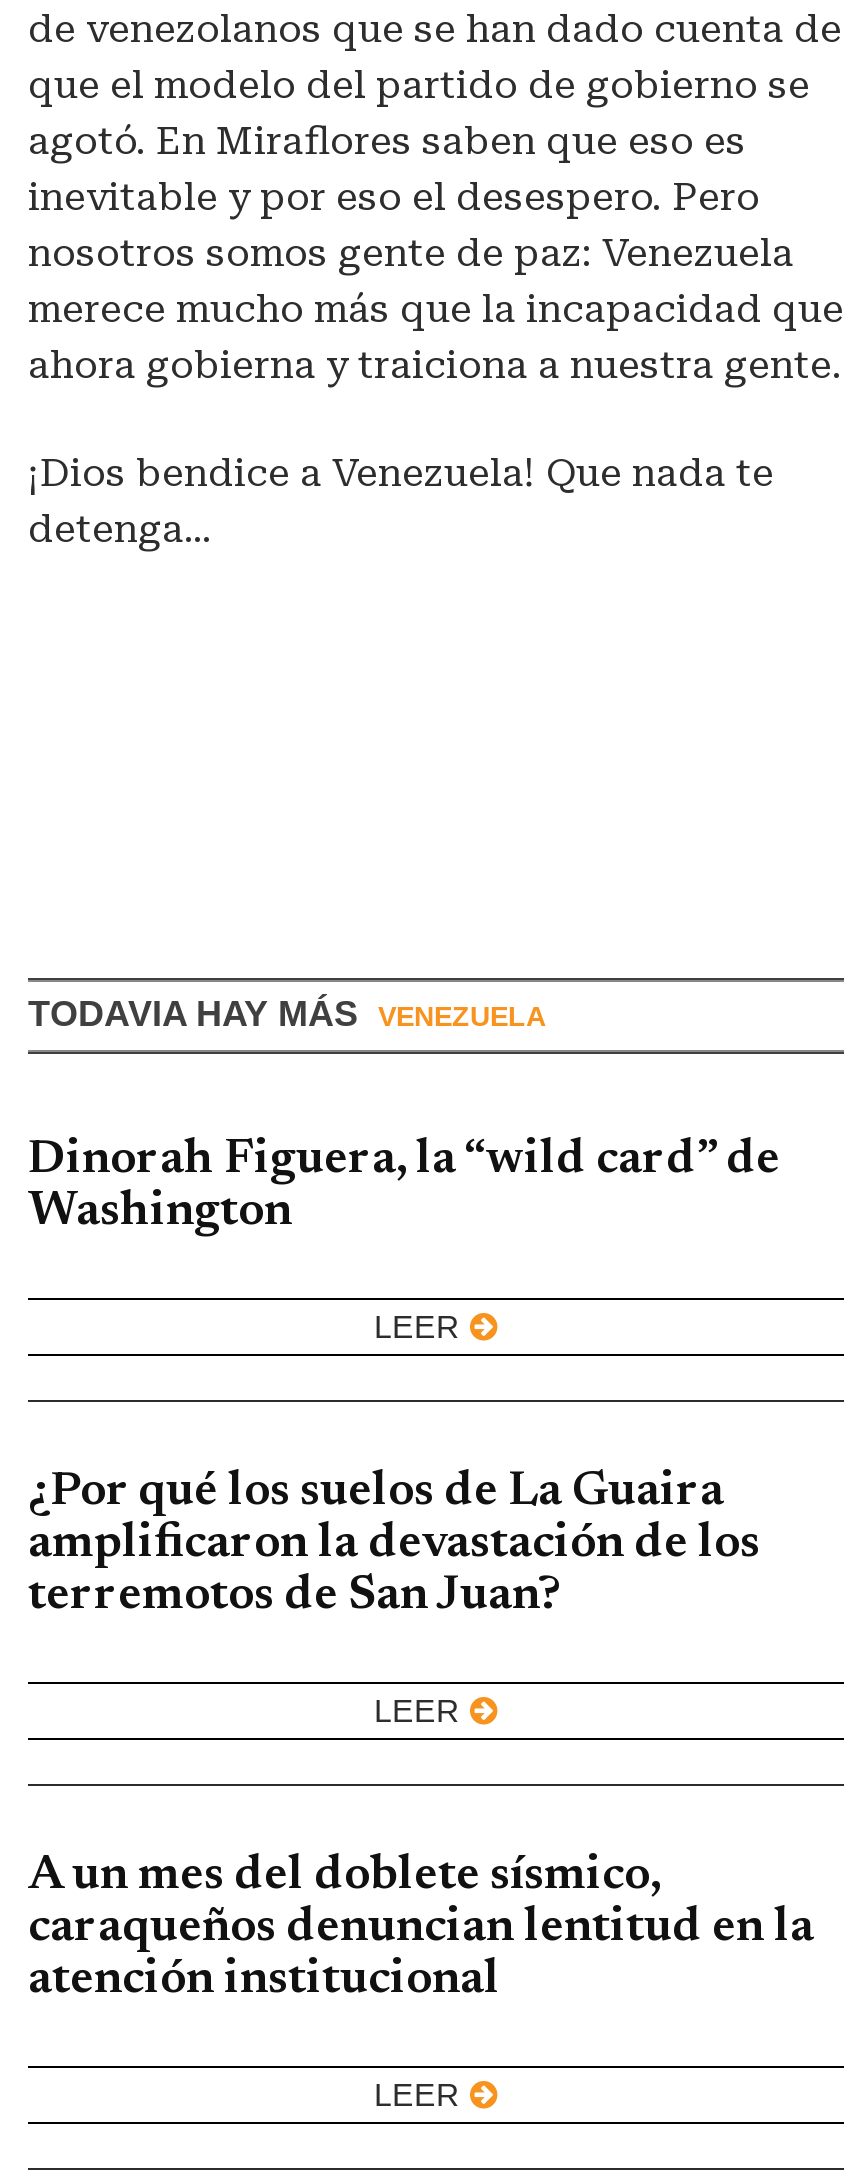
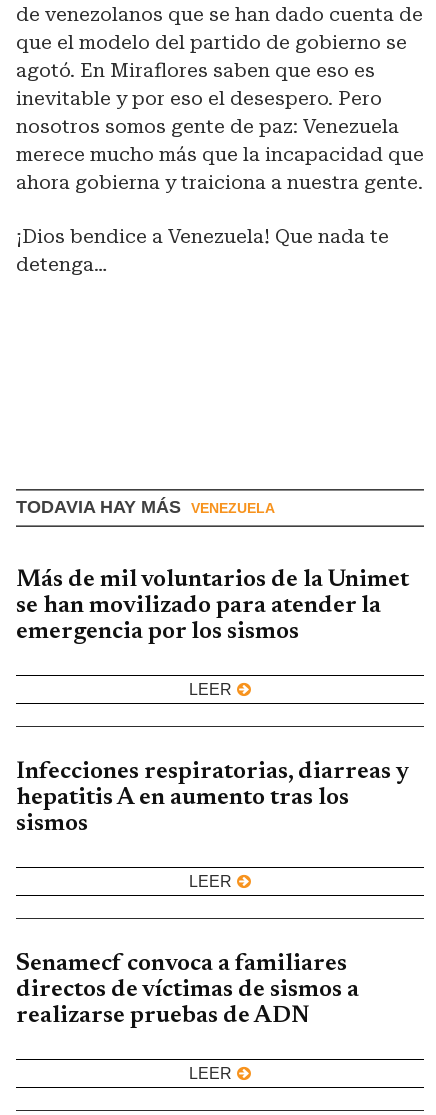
- Dinorah Figuera, la “wild card” de
- Washington
+ Más de mil voluntarios de la Unimet
+ se han movilizado para atender la
+ emergencia por los sismos

- ¿Por qué los suelos de La Guaira
- amplificaron la devastación de los
- terremotos de San Juan?
+ Infecciones respiratorias, diarreas y
+ hepatitis A en aumento tras los
+ sismos

- A un mes del doblete sísmico,
- caraqueños denuncian lentitud en la
- atención institucional
+ Senamecf convoca a familiares
+ directos de víctimas de sismos a
+ realizarse pruebas de ADN
